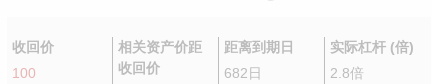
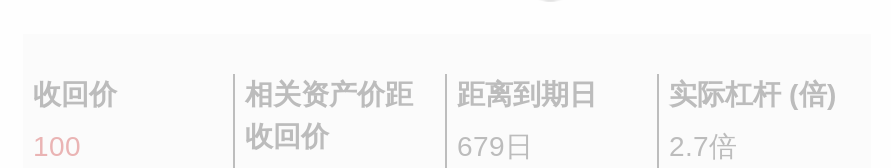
- 682日
+ 679日

- 2.8倍
+ 2.7倍
